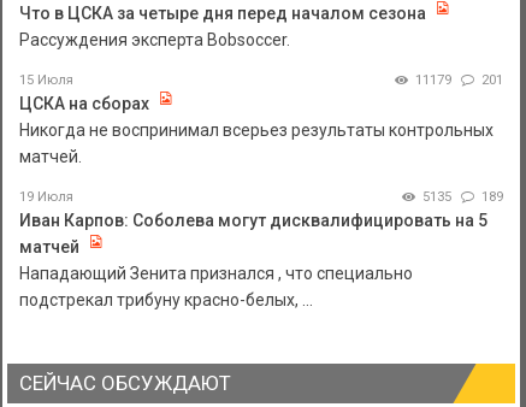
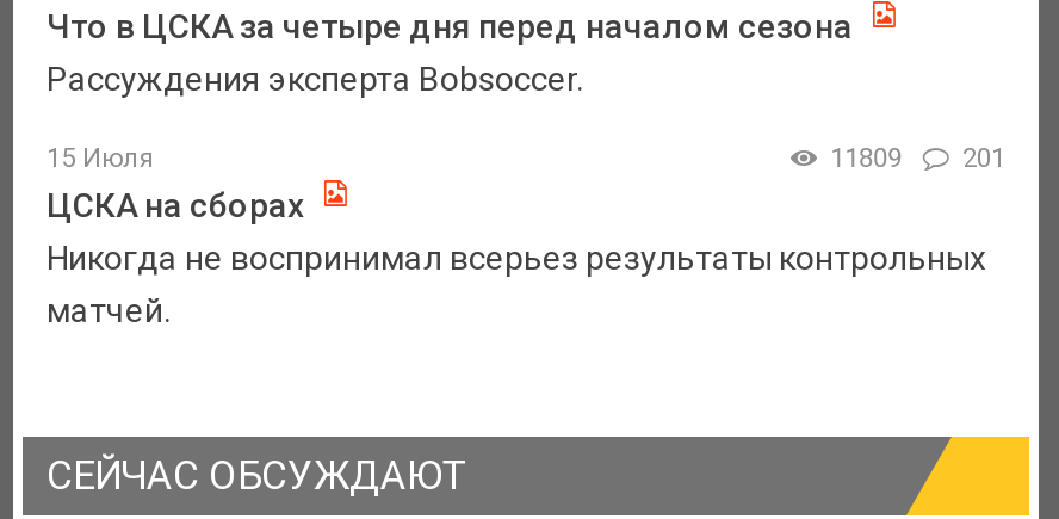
- 11179 201
+ 11809 201

- 19 Июля
- 5135
- 189
- Иван Карпов: Соболева могут дисквалифицировать на 5
- матчей
- Нападающий Зенита признался , что специально
- подстрекал трибуну красно-белых, ...
